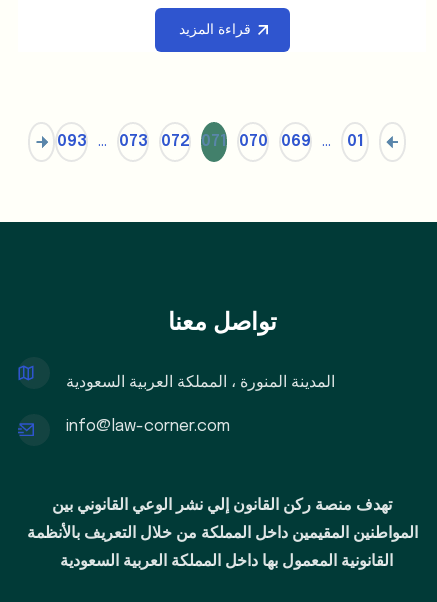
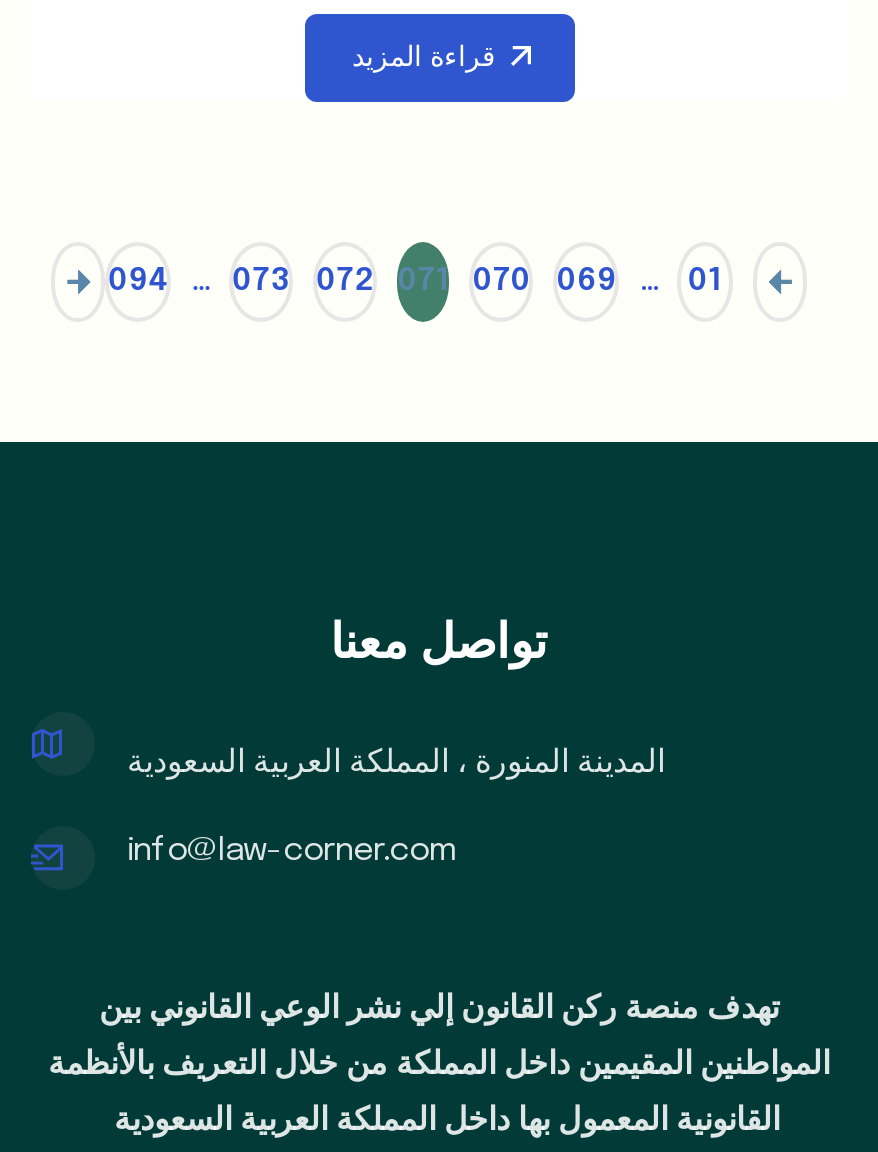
- 093
+ 094
